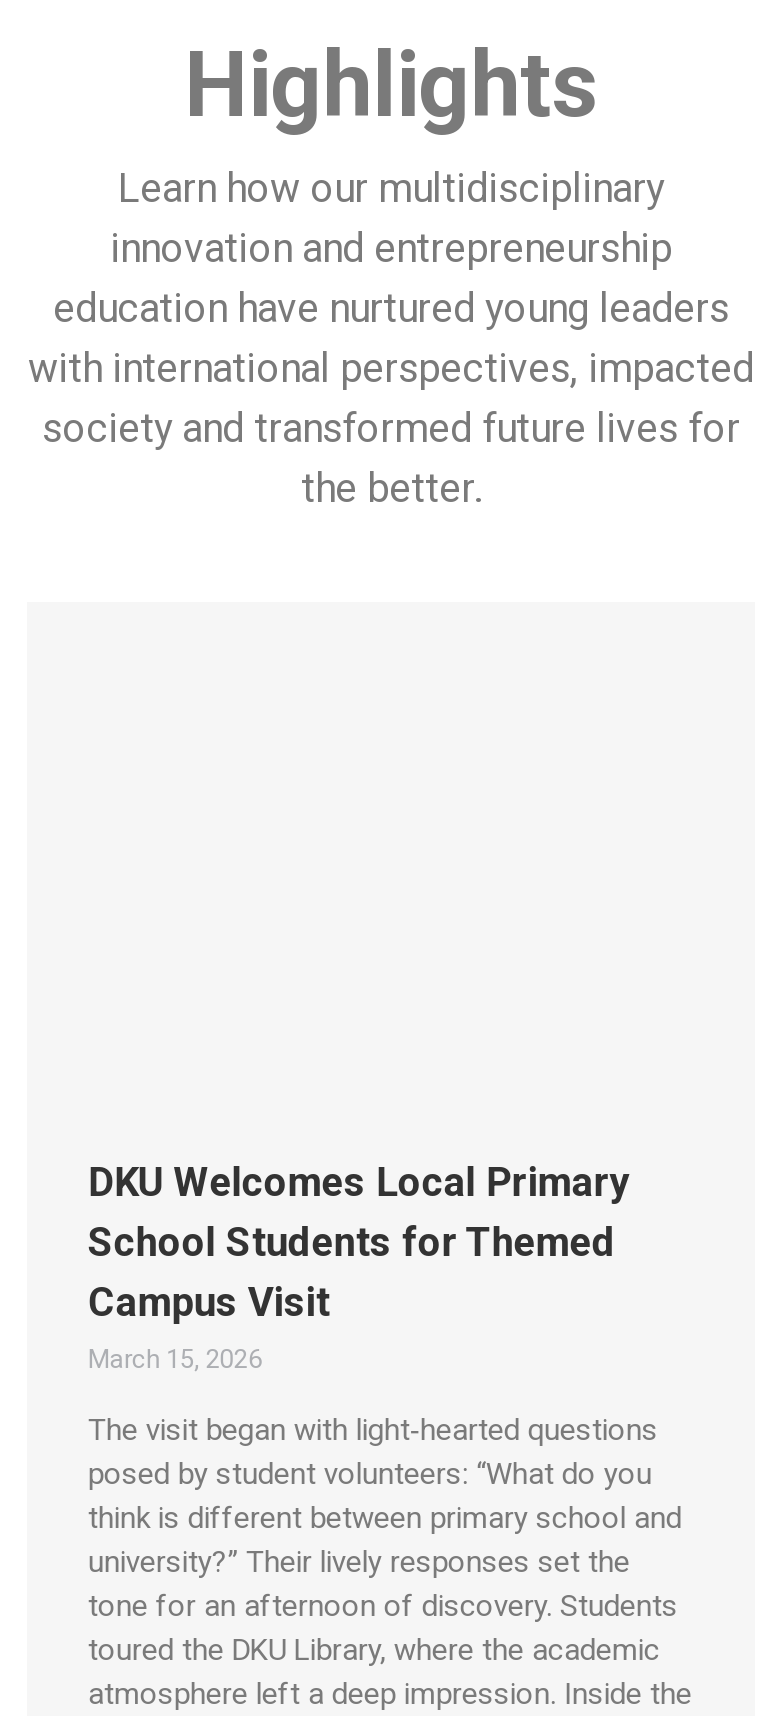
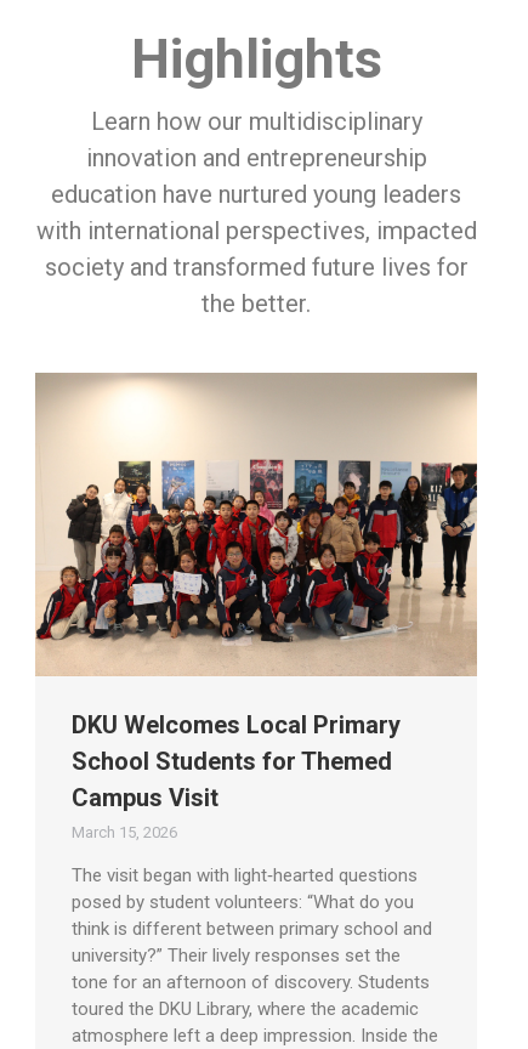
+ [image]
